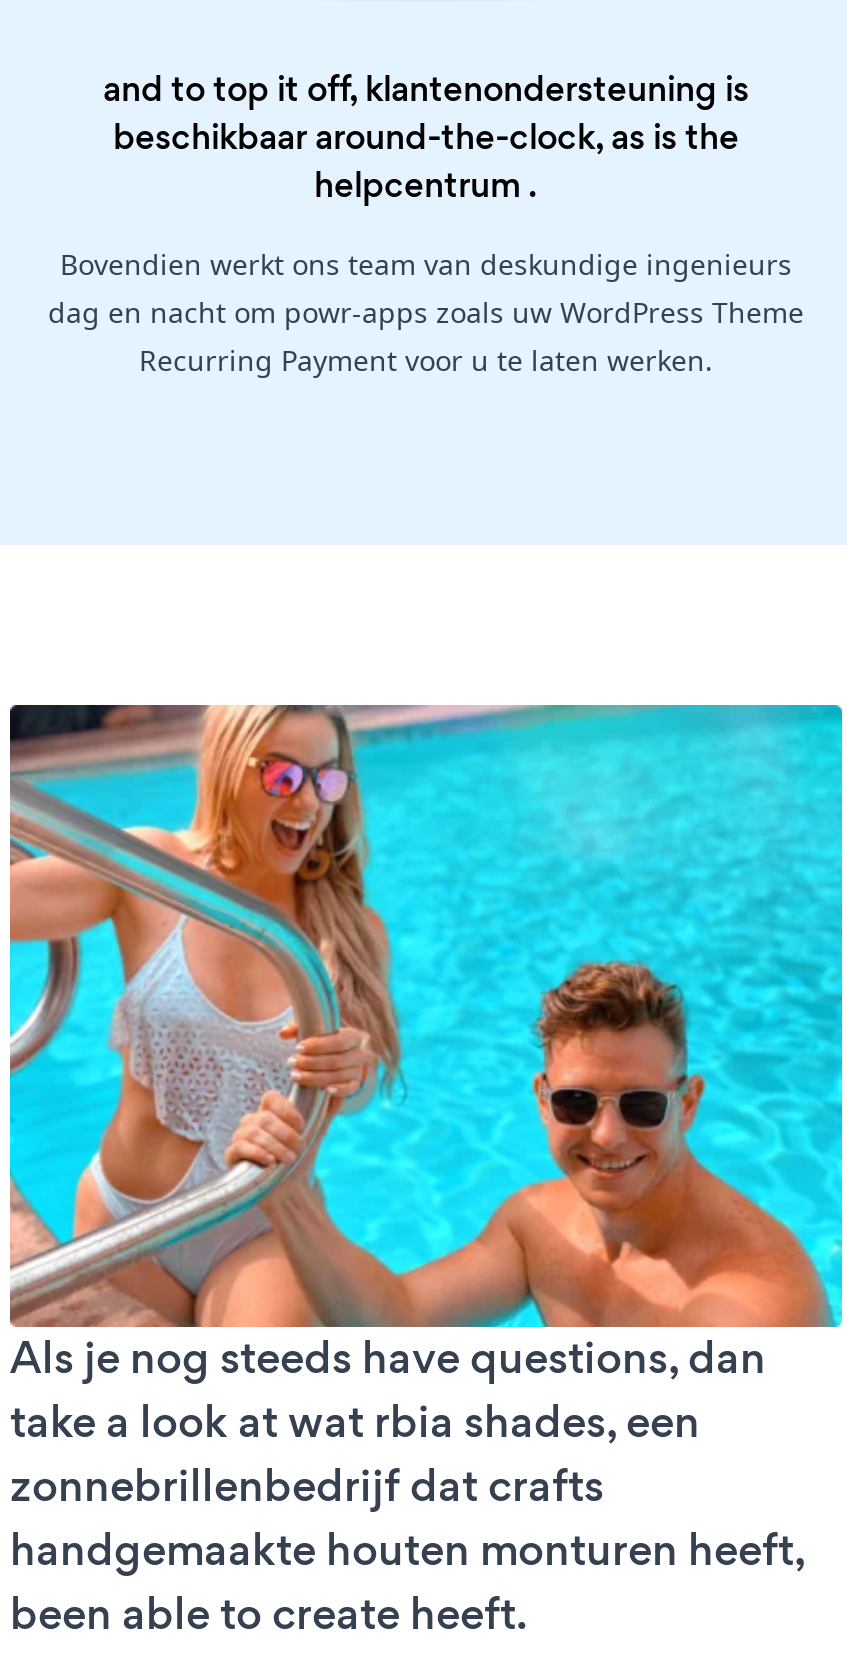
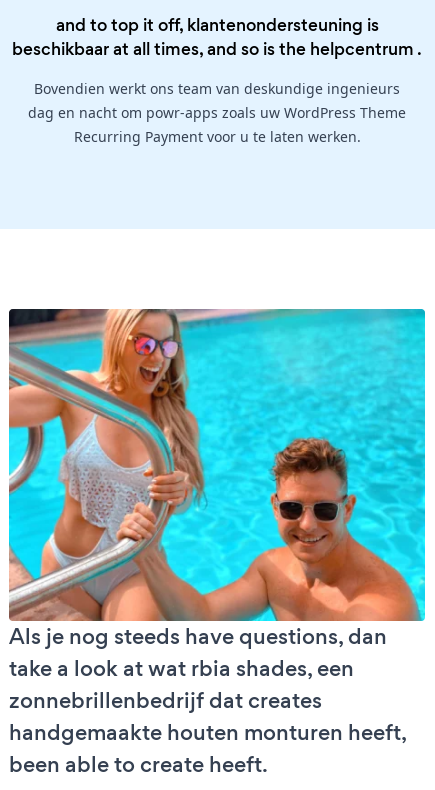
- beschikbaar around-the-clock, as is the
- helpcentrum.
+ beschikbaar at all times, and so is the helpcentrum.

- zonnebrillenbedrijf dat crafts
+ zonnebrillenbedrijf dat creates
